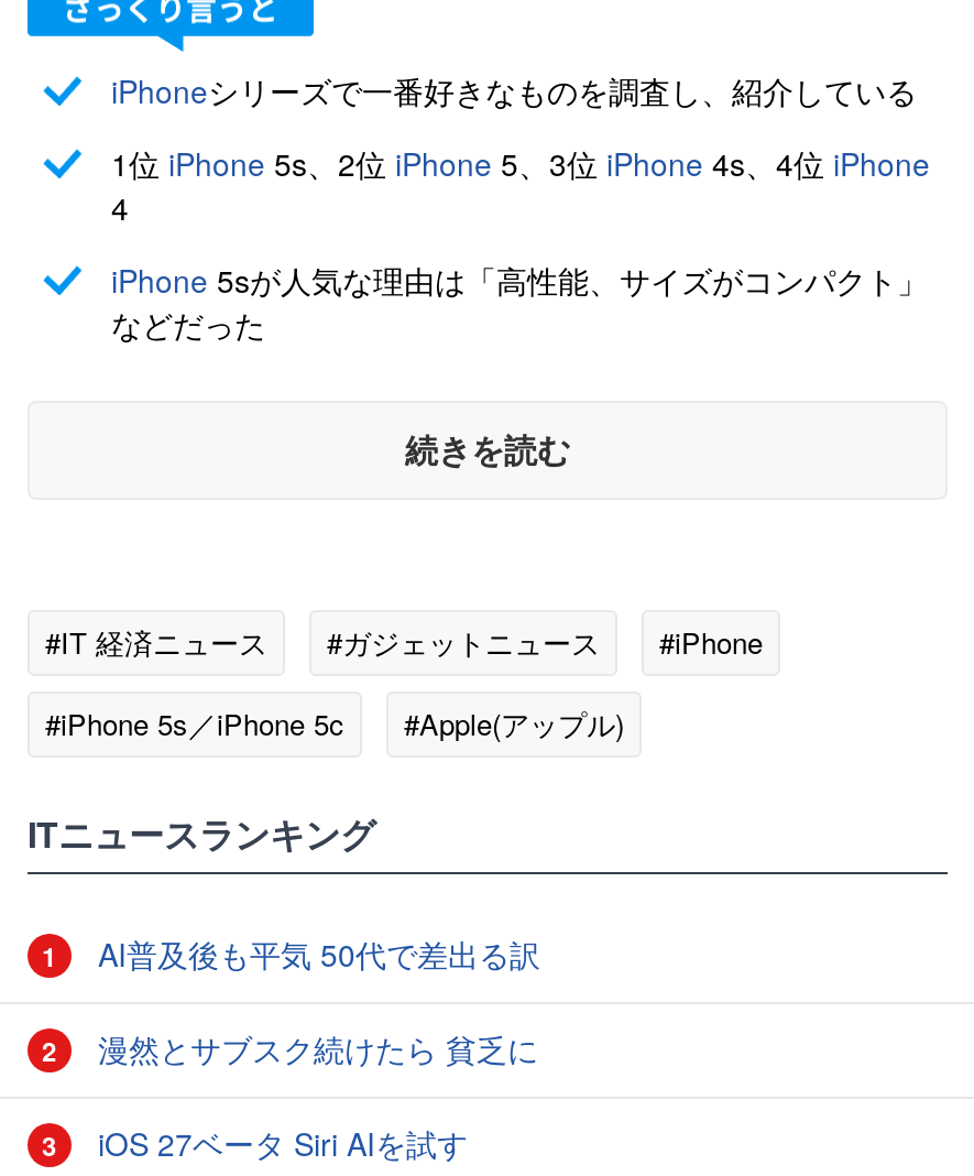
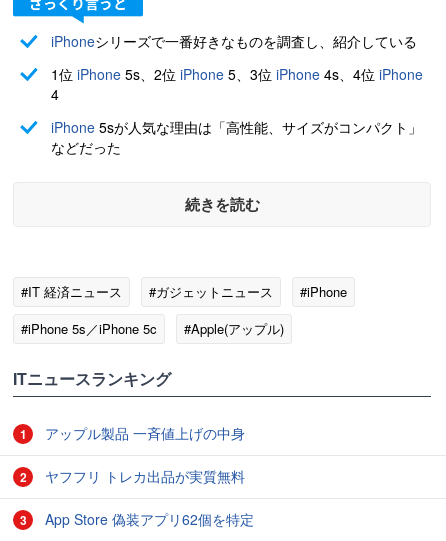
- AI普及後も平気 50代で差出る訳
+ アップル製品 一斉値上げの中身

- 漫然とサブスク続けたら 貧乏に
+ ヤフフリ トレカ出品が実質無料

- iOS 27ベータ Siri AIを試す
+ App Store 偽装アプリ62個を特定
